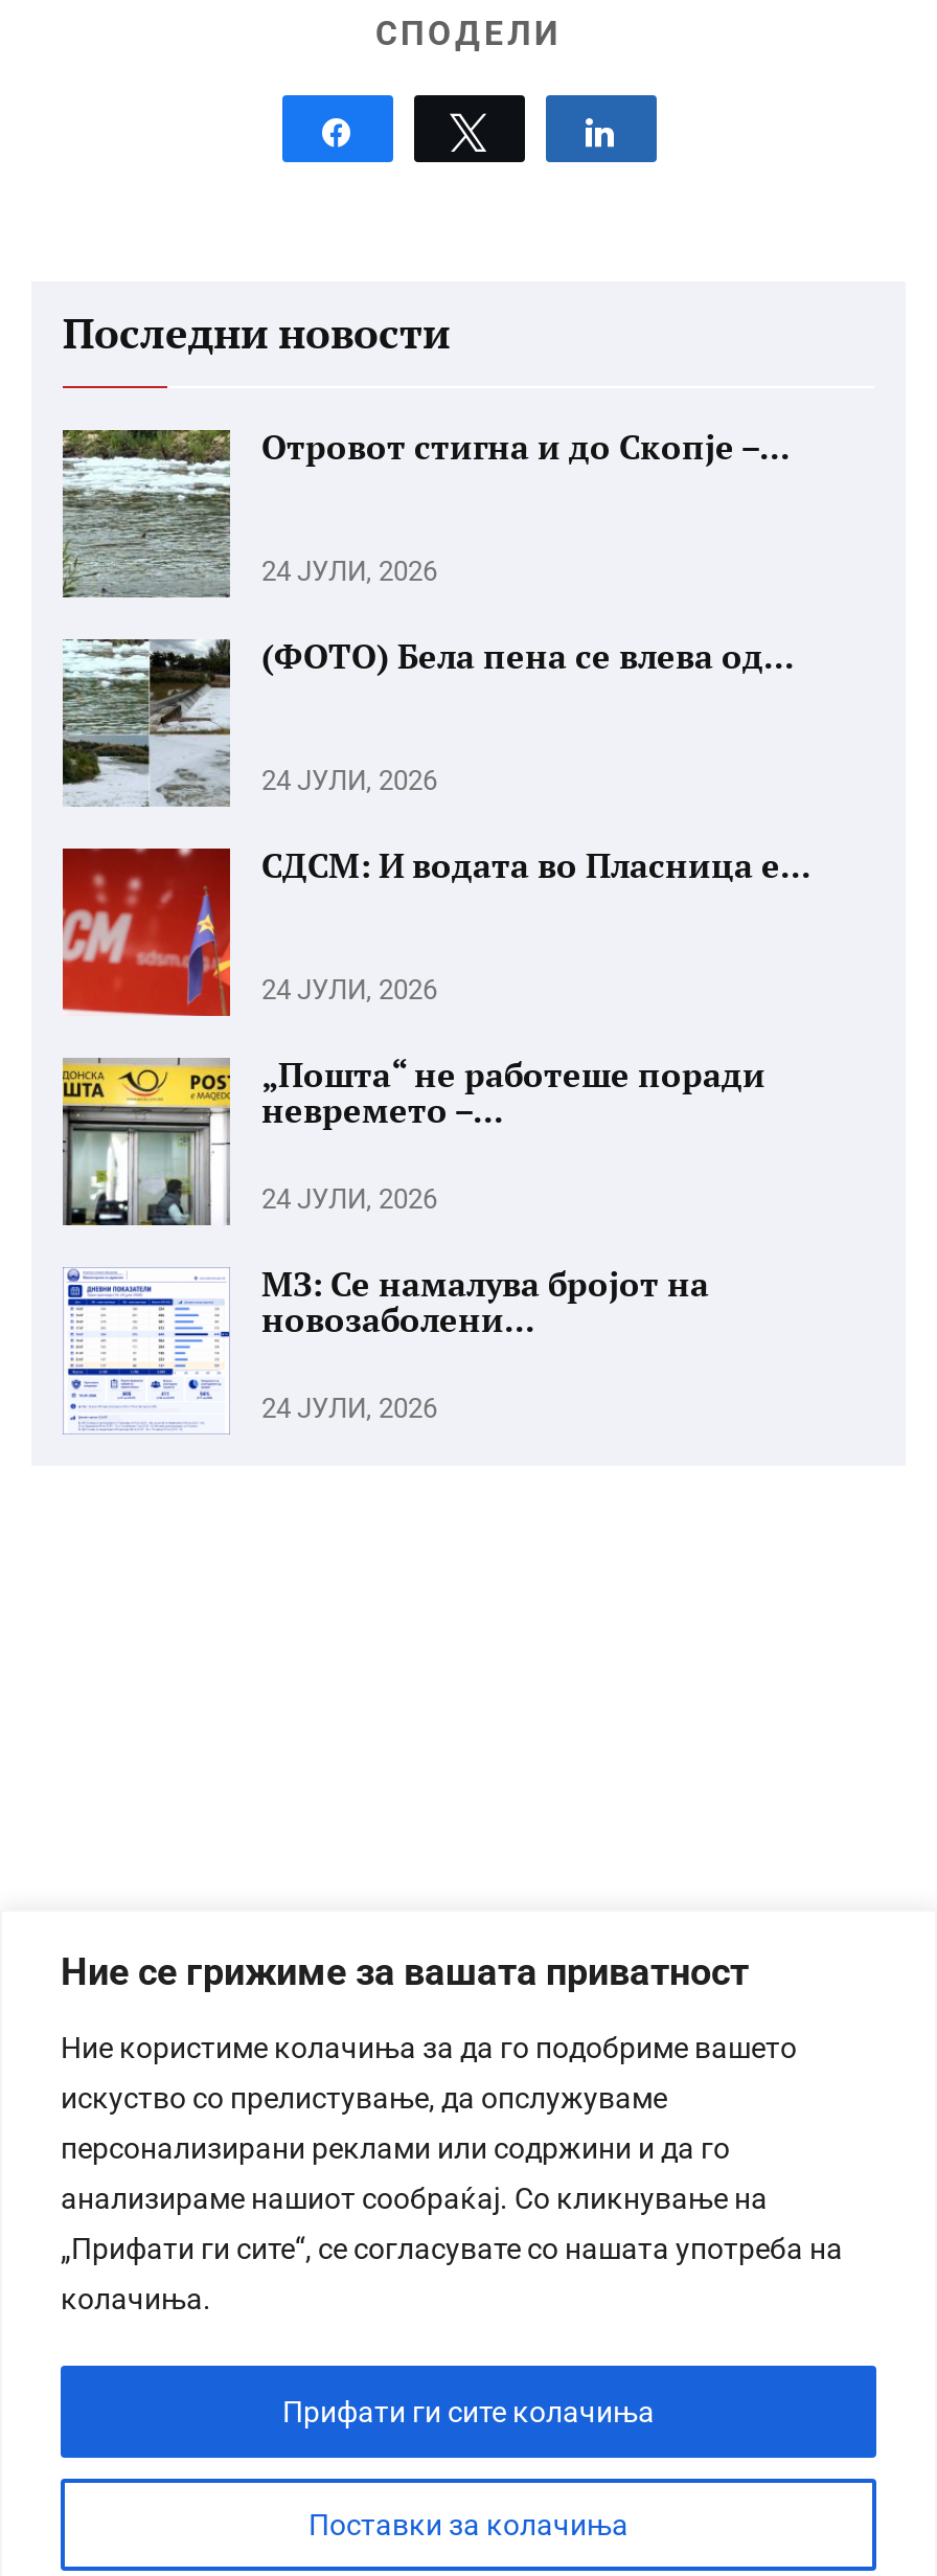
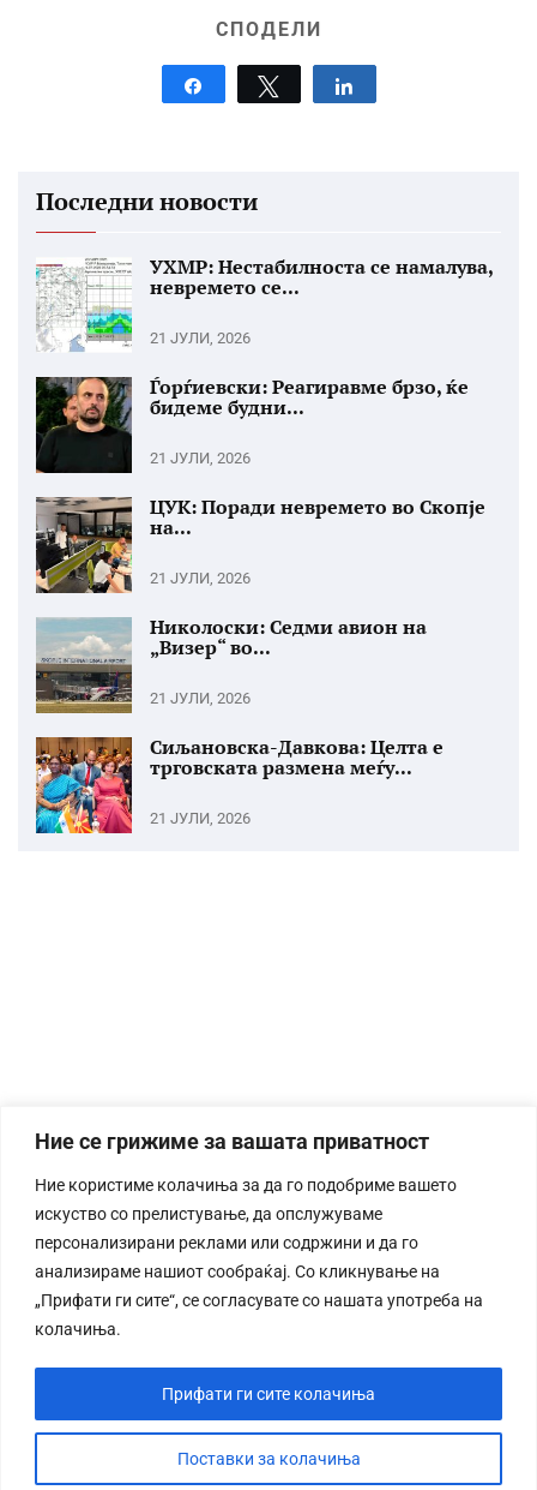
- [image]
- Отровот стигна и до Скопје –...
+ [image]
+ УХМР: Нестабилноста се намалува,
+ невремето се...

- 24 ЈУЛИ, 2026
+ 21 ЈУЛИ, 2026

- [image]
- (ФОТО) Бела пена се влева од...
+ [image]
+ Ѓорѓиевски: Реагиравме брзо, ќе
+ бидеме будни...

- 24 ЈУЛИ, 2026
+ 21 ЈУЛИ, 2026

- [image]
- СДСМ: И водата во Пласница е...
+ [image]
+ ЦУК: Поради невремето во Скопје
+ на...

- 24 ЈУЛИ, 2026
+ 21 ЈУЛИ, 2026

- [image]
- „Пошта“ не работеше поради
- невремето –...
+ [image]
+ Николоски: Седми авион на
+ „Визер“ во...

- 24 ЈУЛИ, 2026
+ 21 ЈУЛИ, 2026

- [image]
- МЗ: Се намалува бројот на
- новозаболени...
+ [image]
+ Сиљановска-Давкова: Целта е
+ трговската размена меѓу...

- 24 ЈУЛИ, 2026
+ 21 ЈУЛИ, 2026
